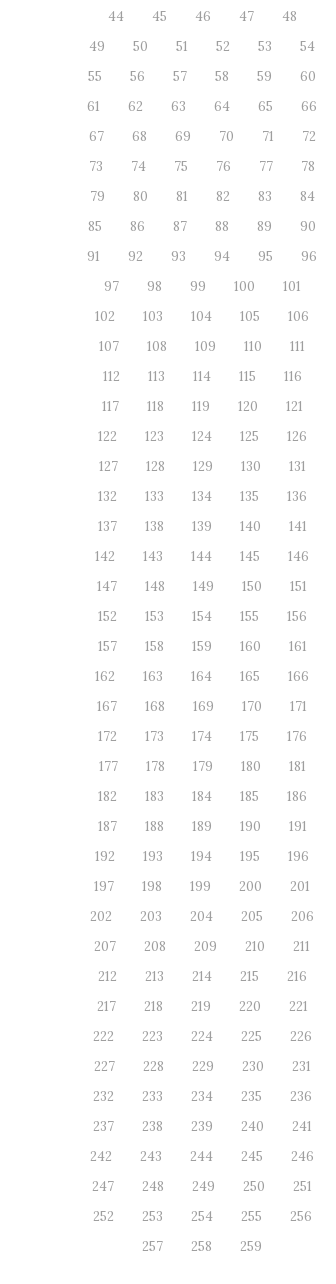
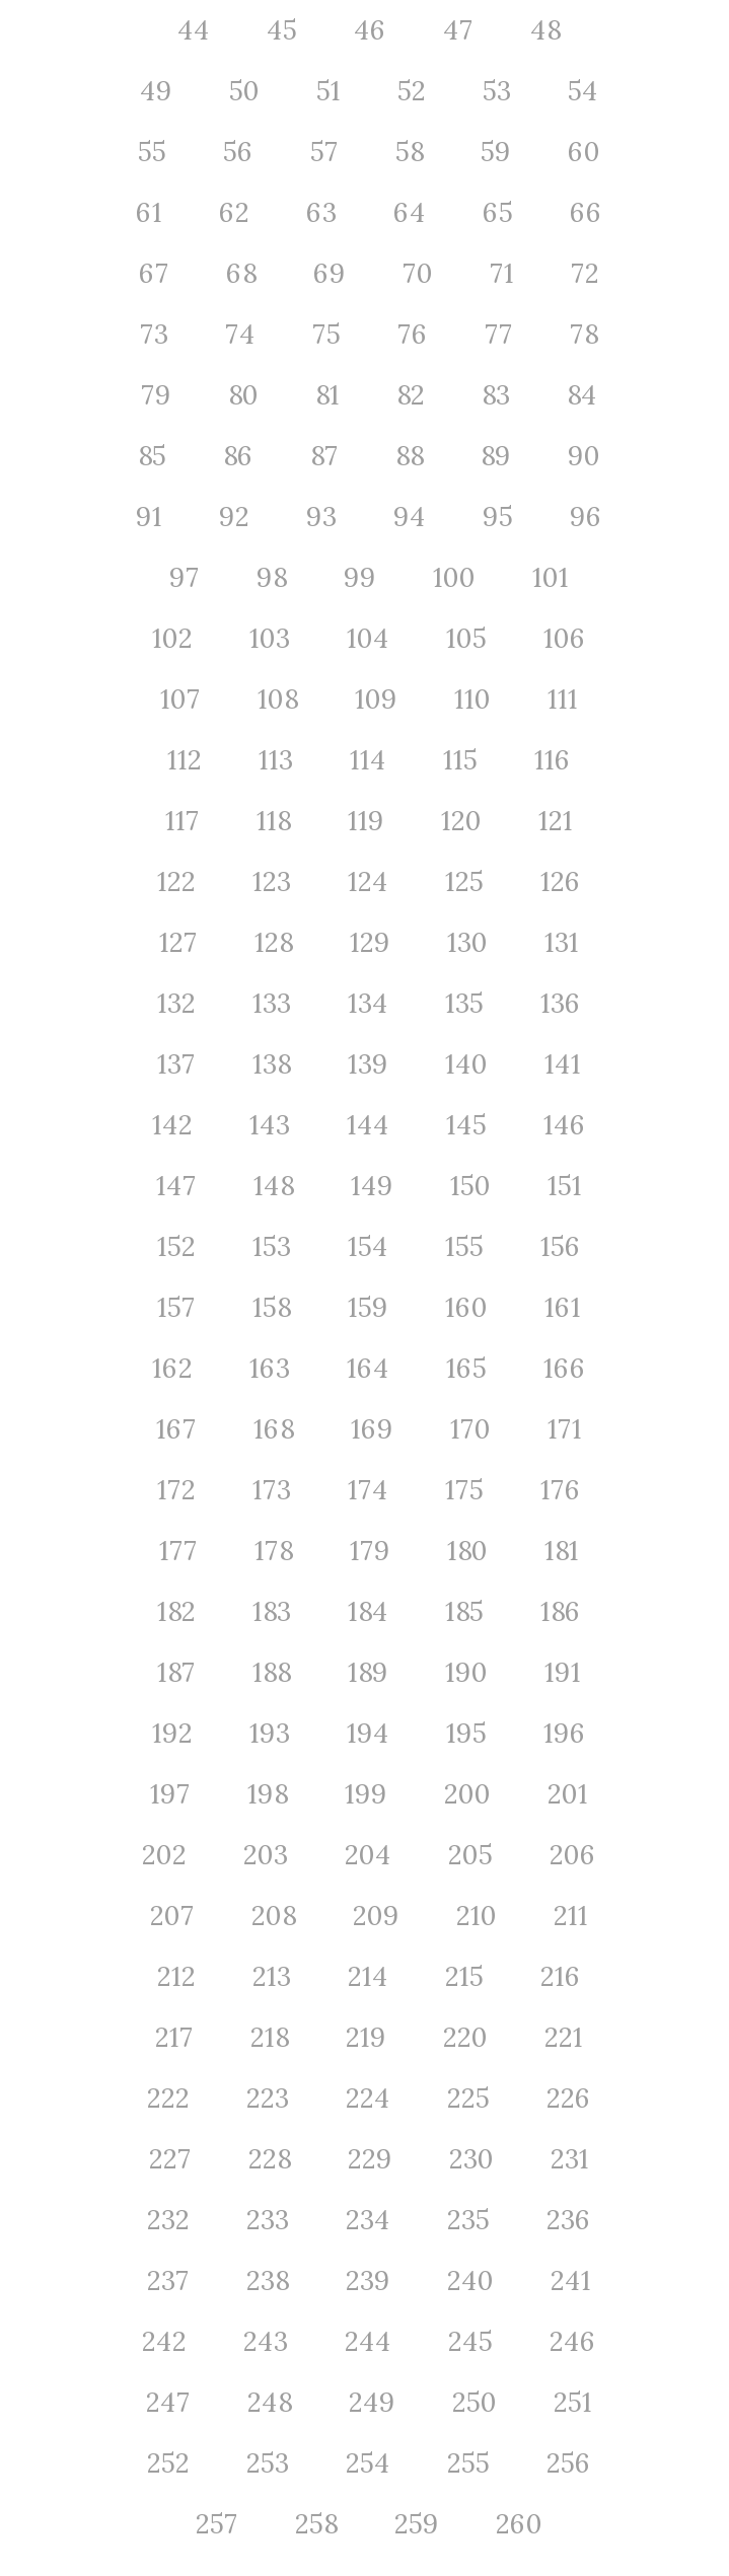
+ 260
